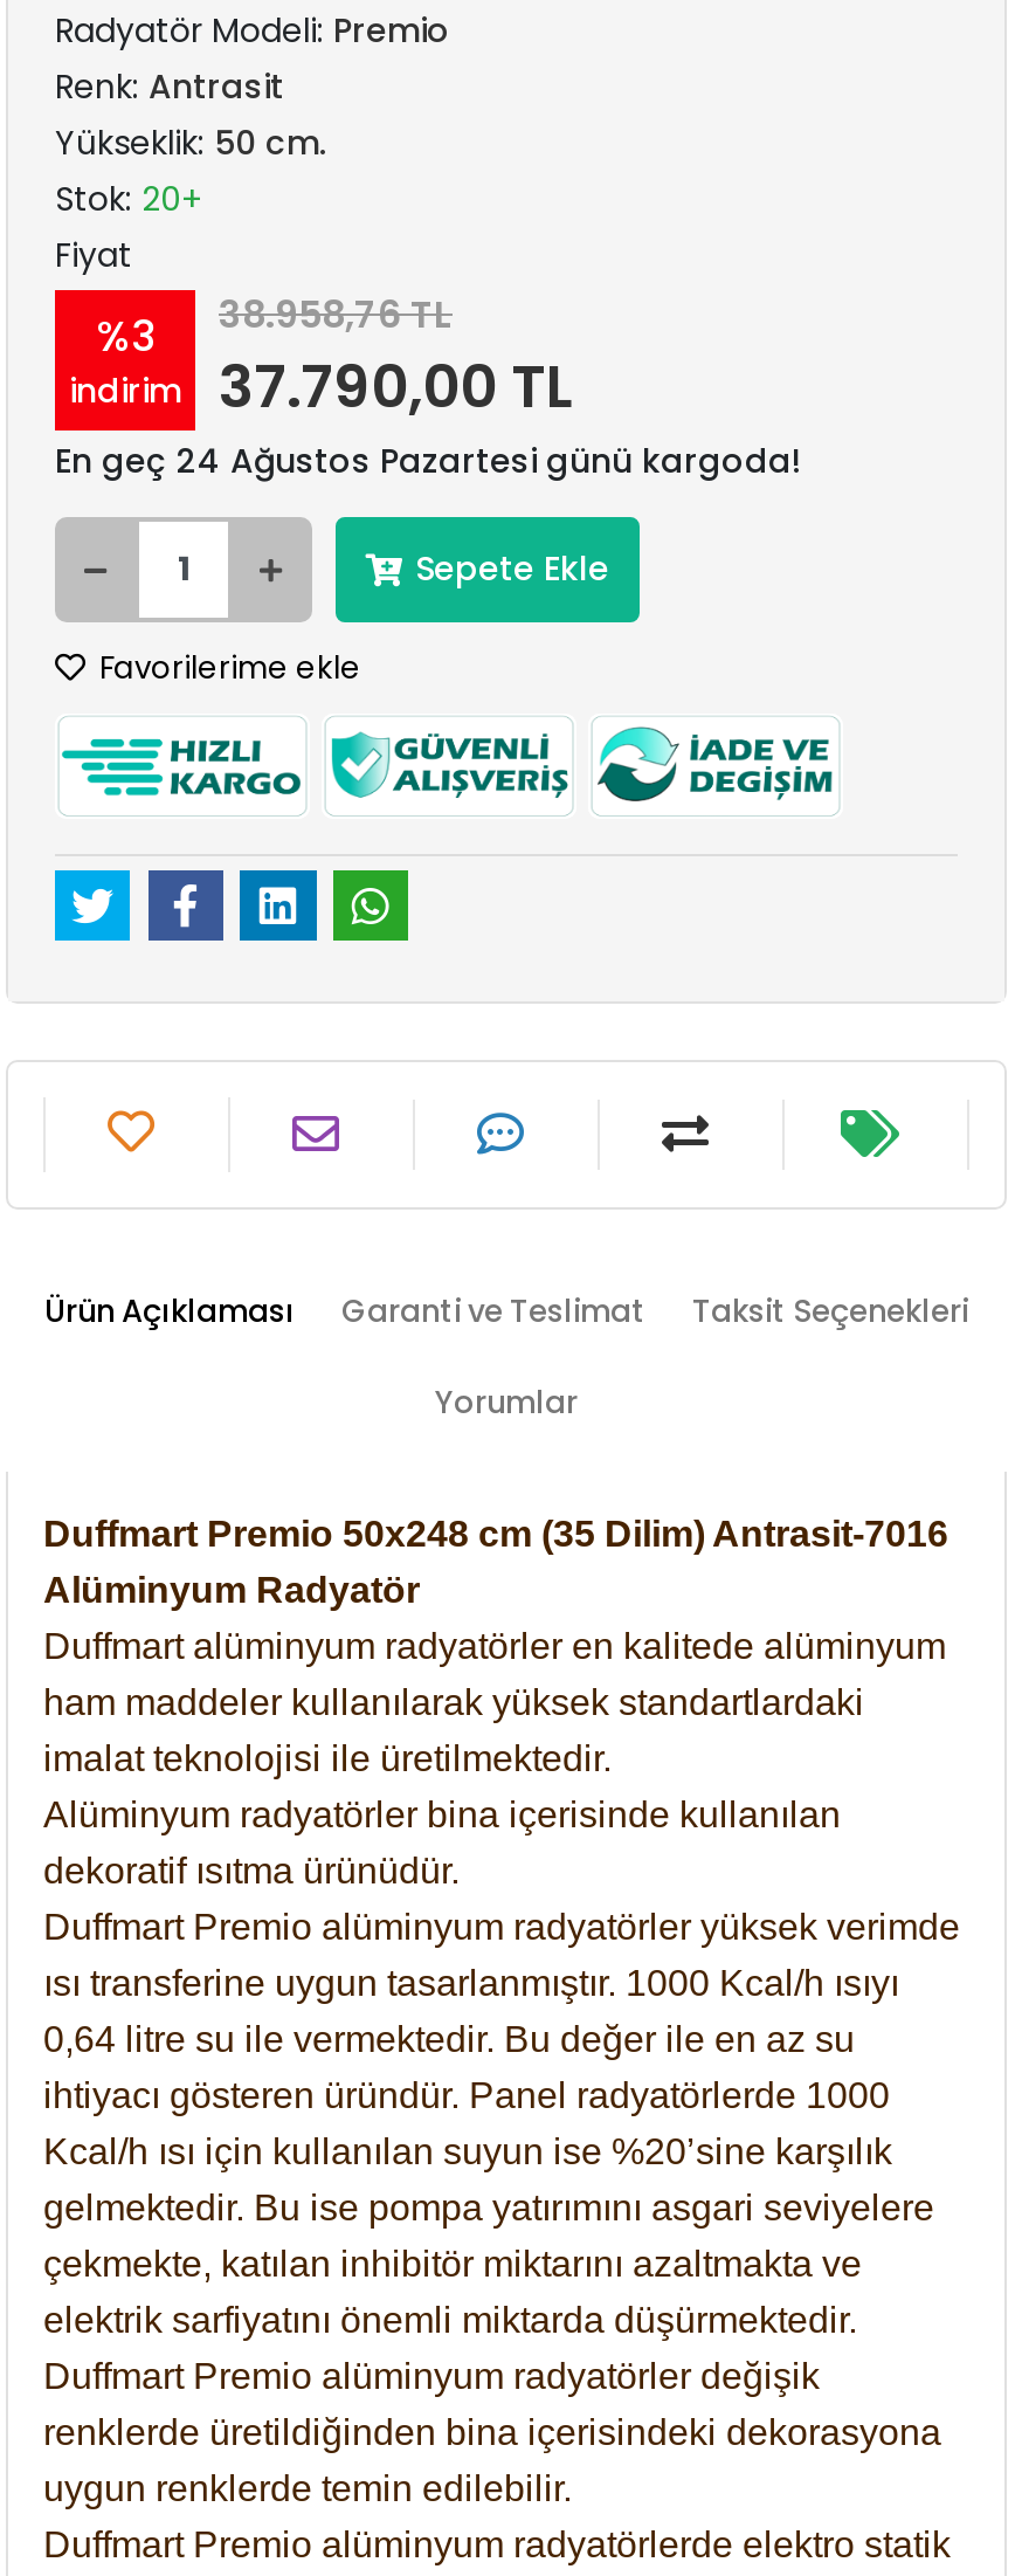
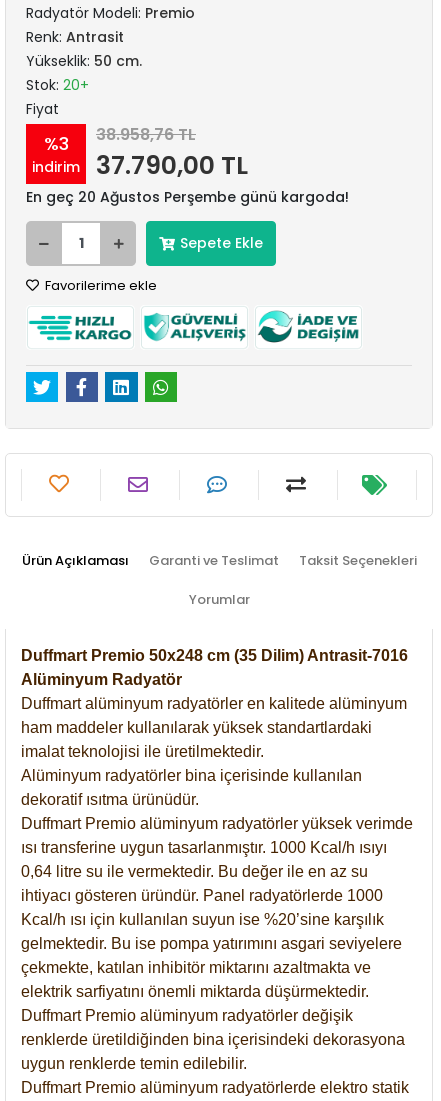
- En geç 24 Ağustos Pazartesi günü kargoda!
+ En geç 20 Ağustos Perşembe günü kargoda!
